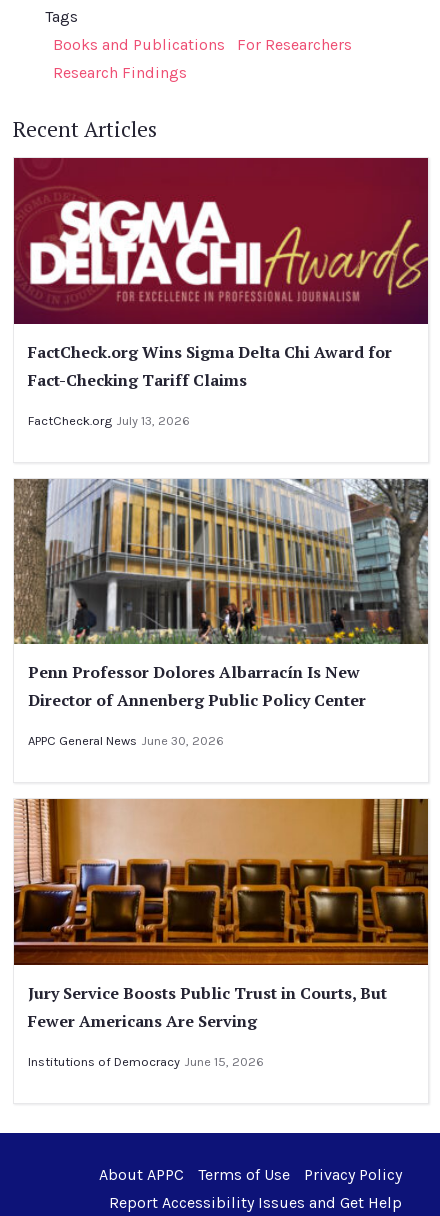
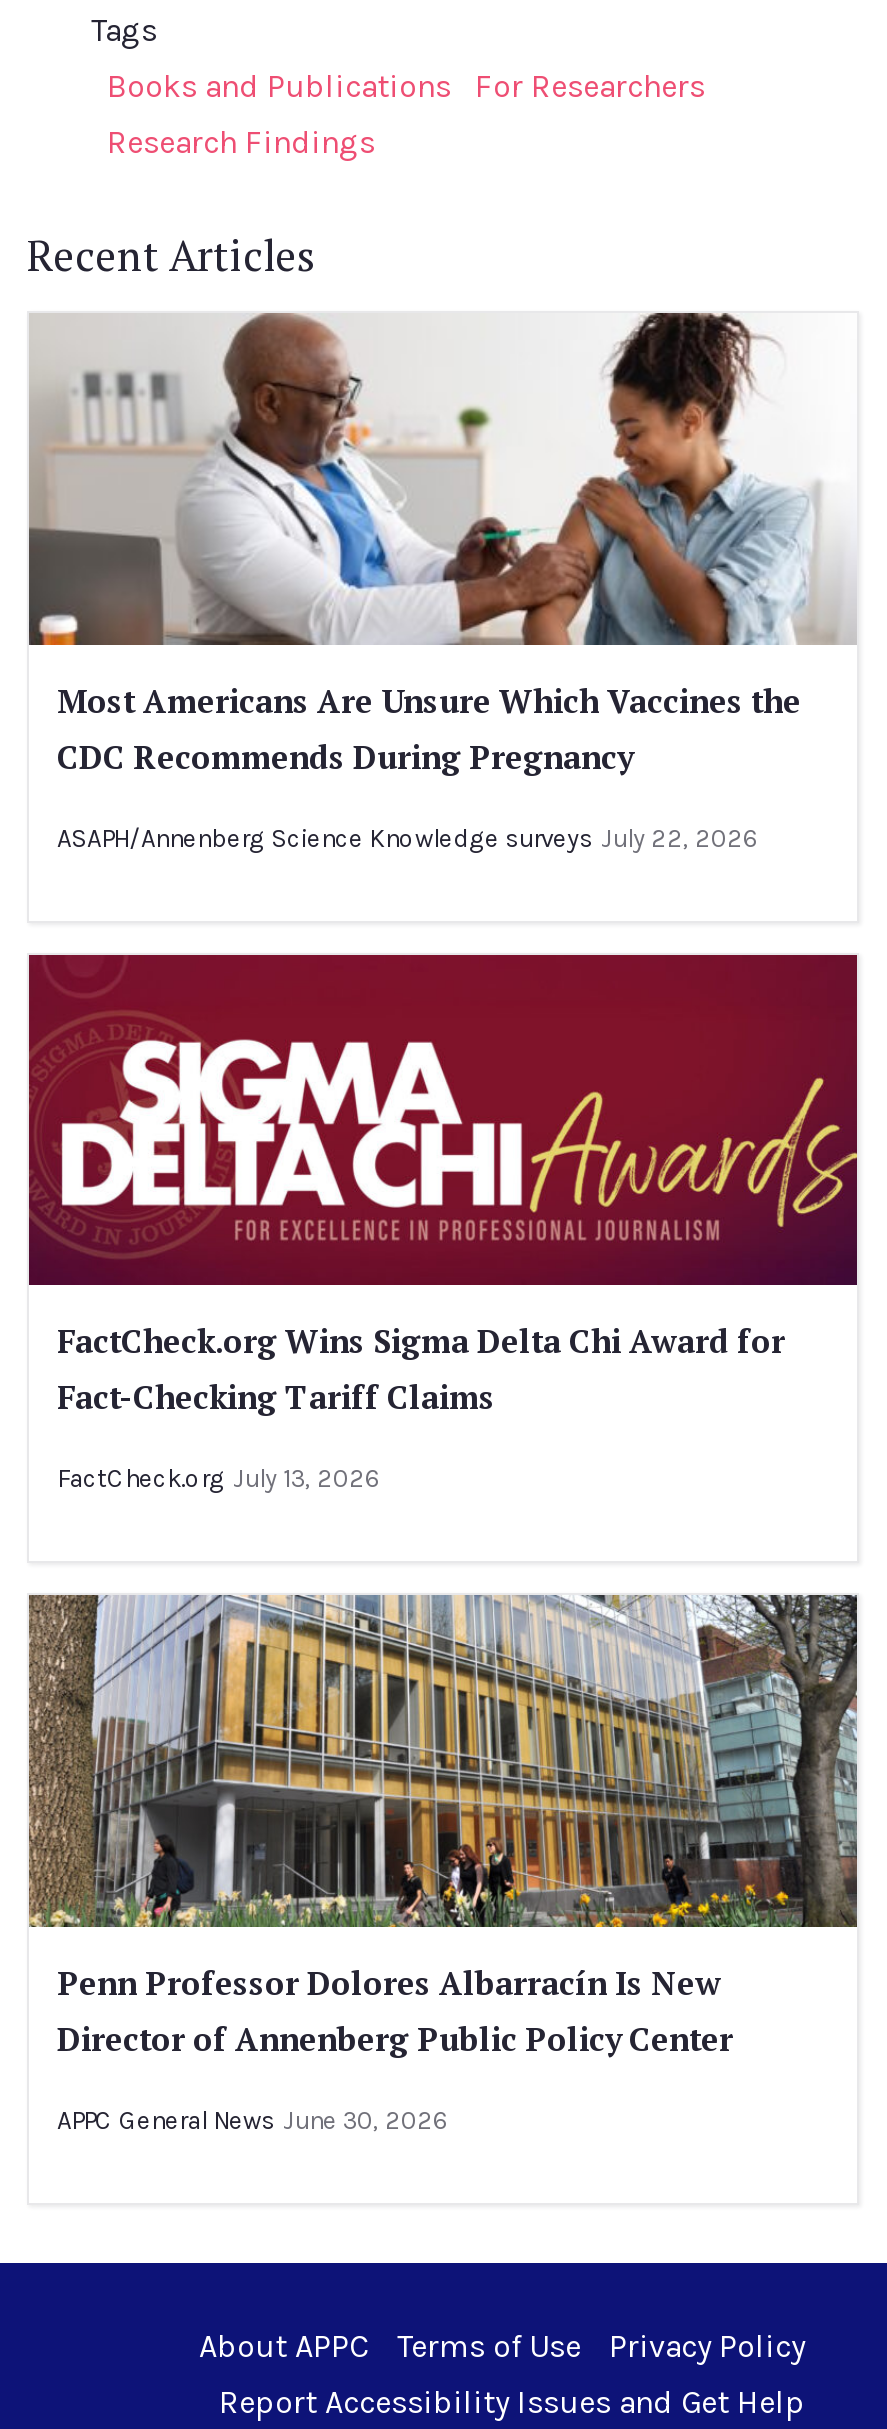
+ [image]
+ Most Americans Are Unsure Which Vaccines the
+ CDC Recommends During Pregnancy
+ ASAPH/Annenberg Science Knowledge surveys July 22, 2026

moved down: [image] | FactCheck.org Wins Sigma Delta Chi Award for | Fact-Checking Tariff Claims | FactCheck.org July 13, 2026 | Penn Professor Dolores Albarracín Is New | Director of Annenberg Public Policy Center | APPC General News June 30, 2026

- [image]
- Jury Service Boosts Public Trust in Courts, But
- Fewer Americans Are Serving
- Institutions of Democracy June 15, 2026
